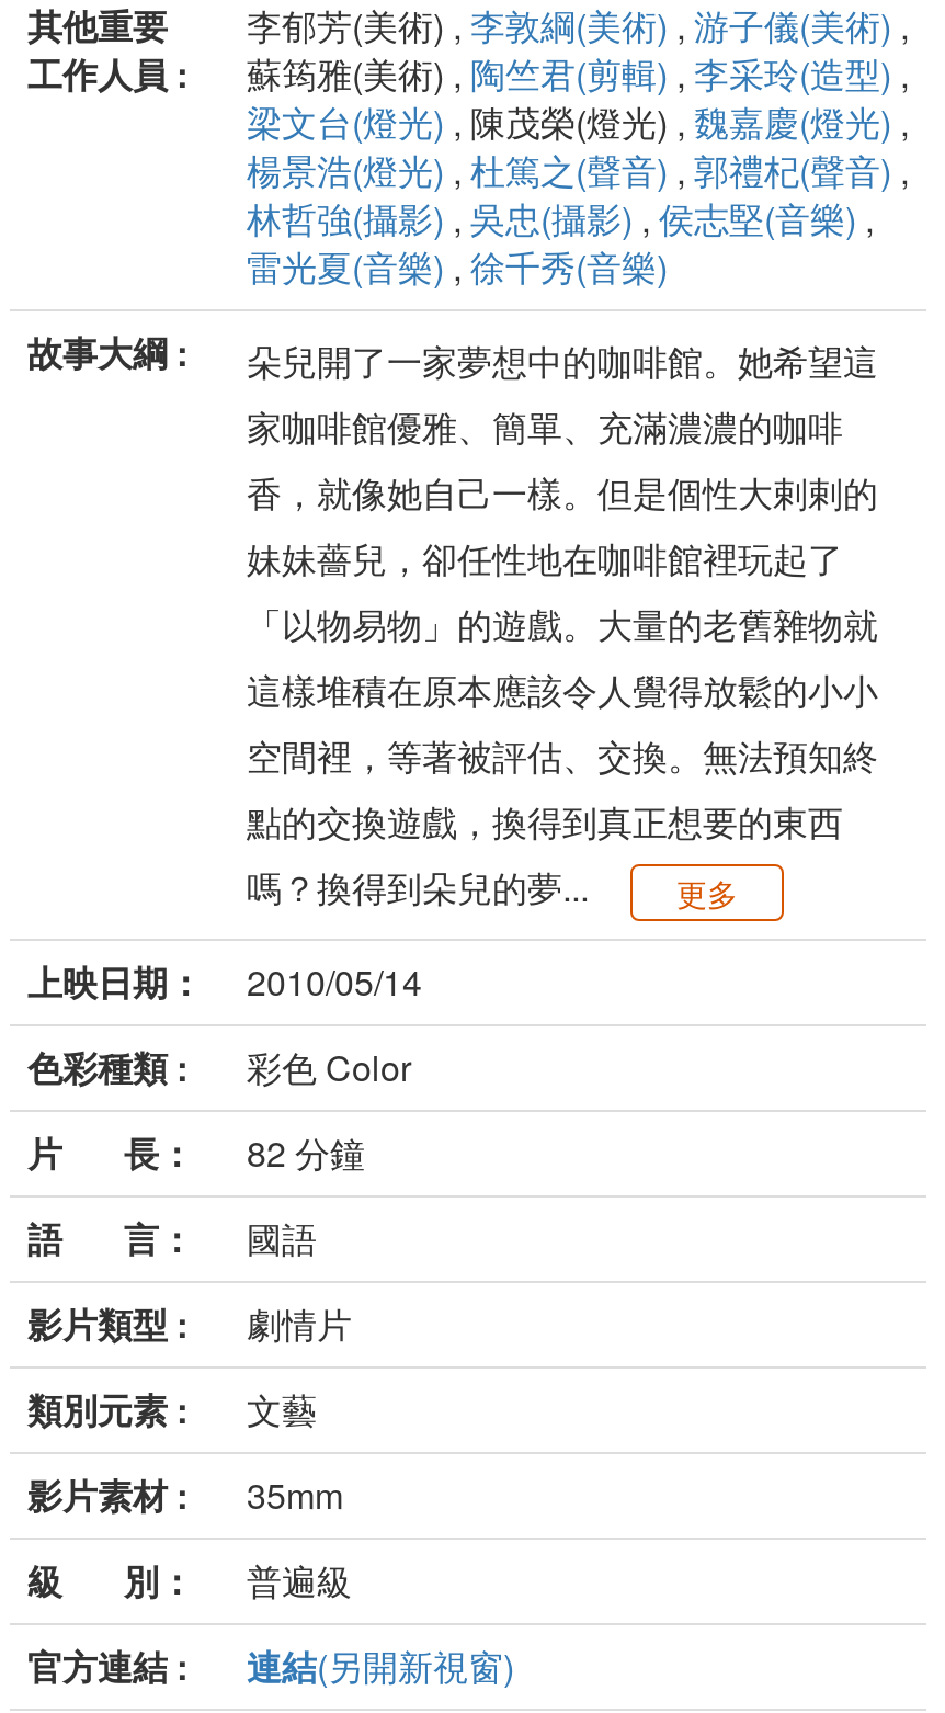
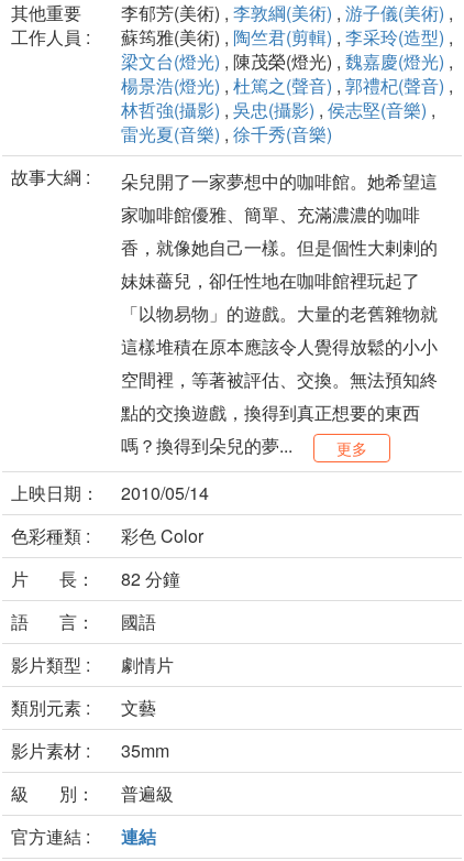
- 連結(另開新視窗)
+ 連結
